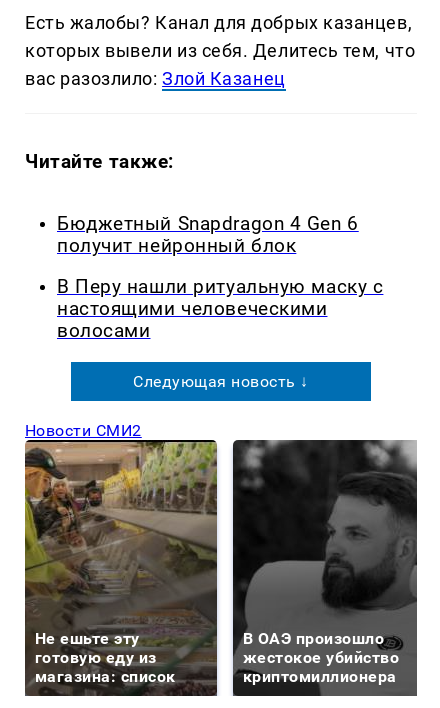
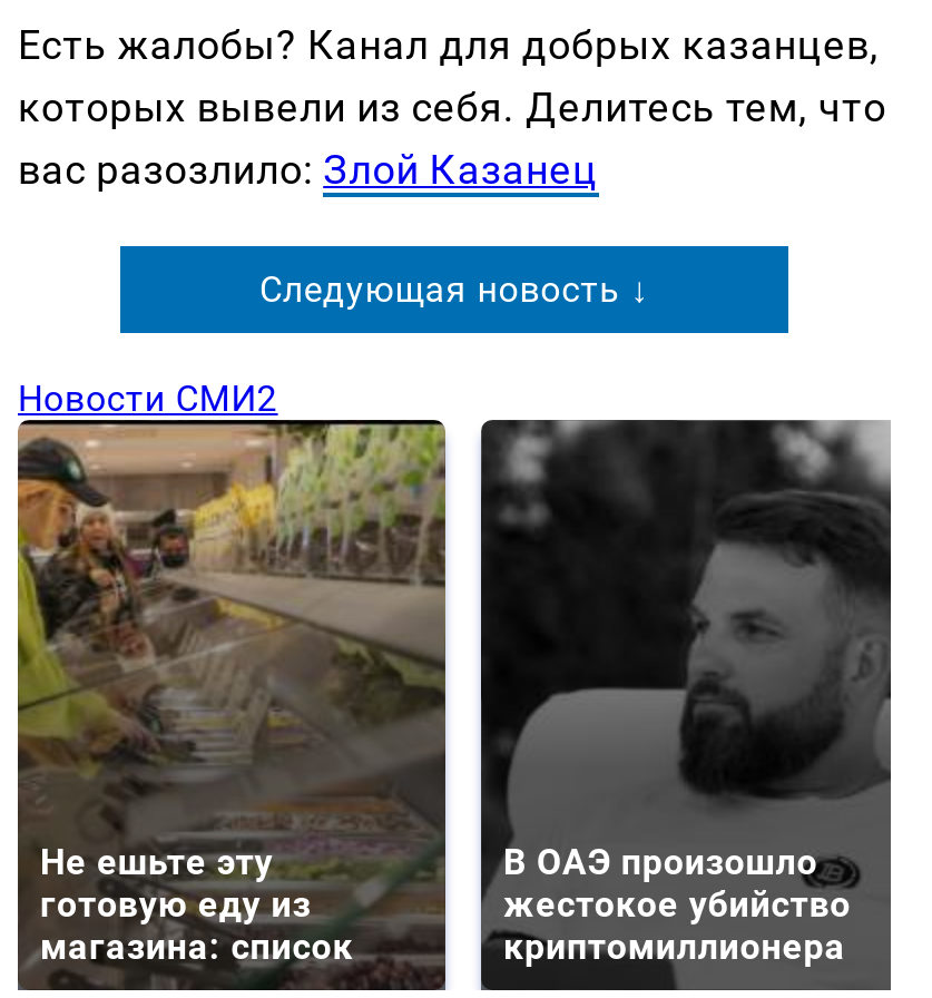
- Читайте также:
- Бюджетный Snapdragon 4 Gen 6
- получит нейронный блок
- В Перу нашли ритуальную маску с
- настоящими человеческими
- волосами
